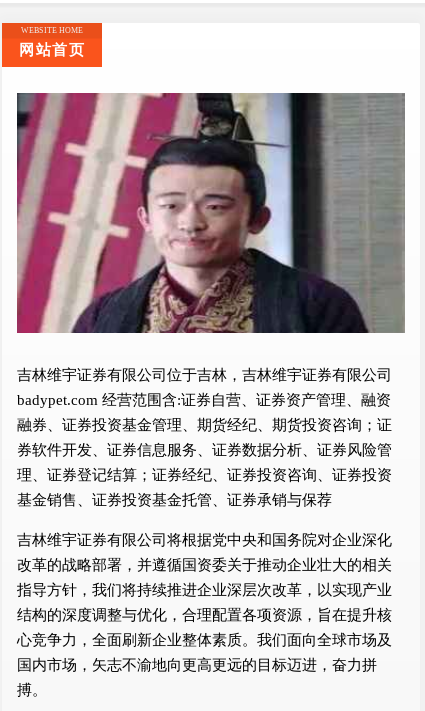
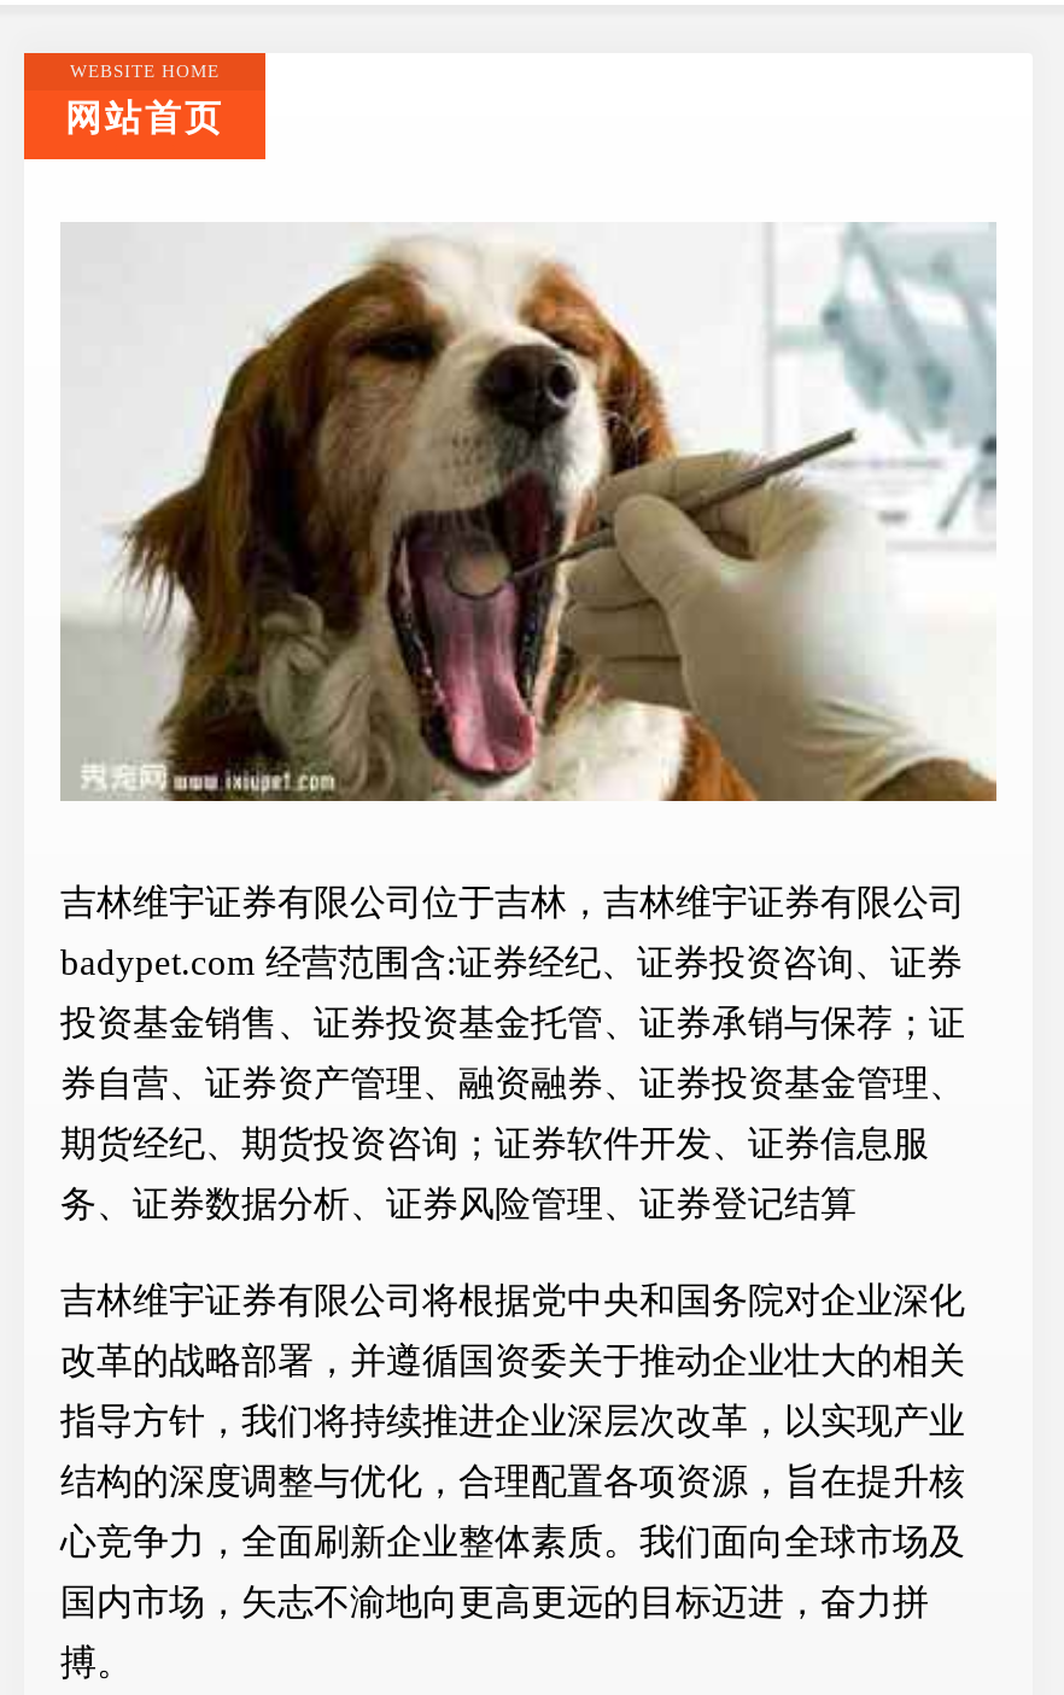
- [image]
+ [image]

- badypet.com 经营范围含:证券自营、证券资产管理、融资
+ badypet.com 经营范围含:证券经纪、证券投资咨询、证券

- 融券、证券投资基金管理、期货经纪、期货投资咨询；证
+ 投资基金销售、证券投资基金托管、证券承销与保荐；证

- 券软件开发、证券信息服务、证券数据分析、证券风险管
+ 券自营、证券资产管理、融资融券、证券投资基金管理、

- 理、证券登记结算；证券经纪、证券投资咨询、证券投资
+ 期货经纪、期货投资咨询；证券软件开发、证券信息服

- 基金销售、证券投资基金托管、证券承销与保荐
+ 务、证券数据分析、证券风险管理、证券登记结算
